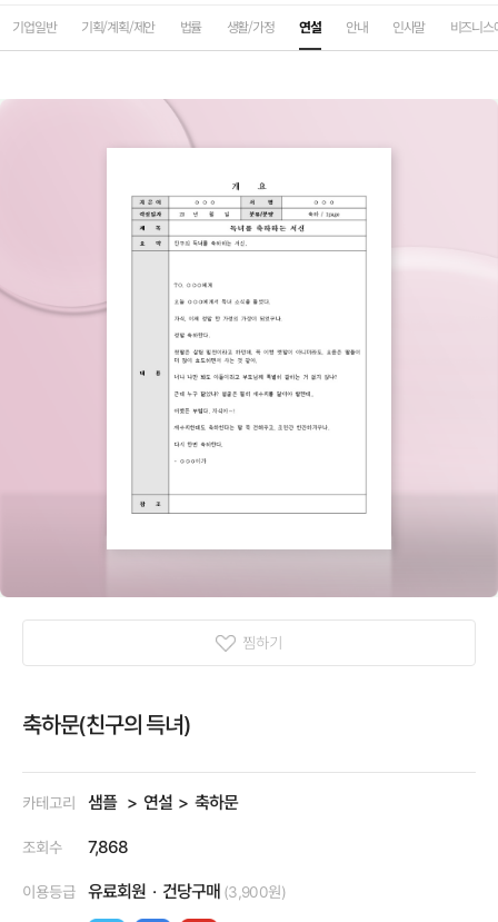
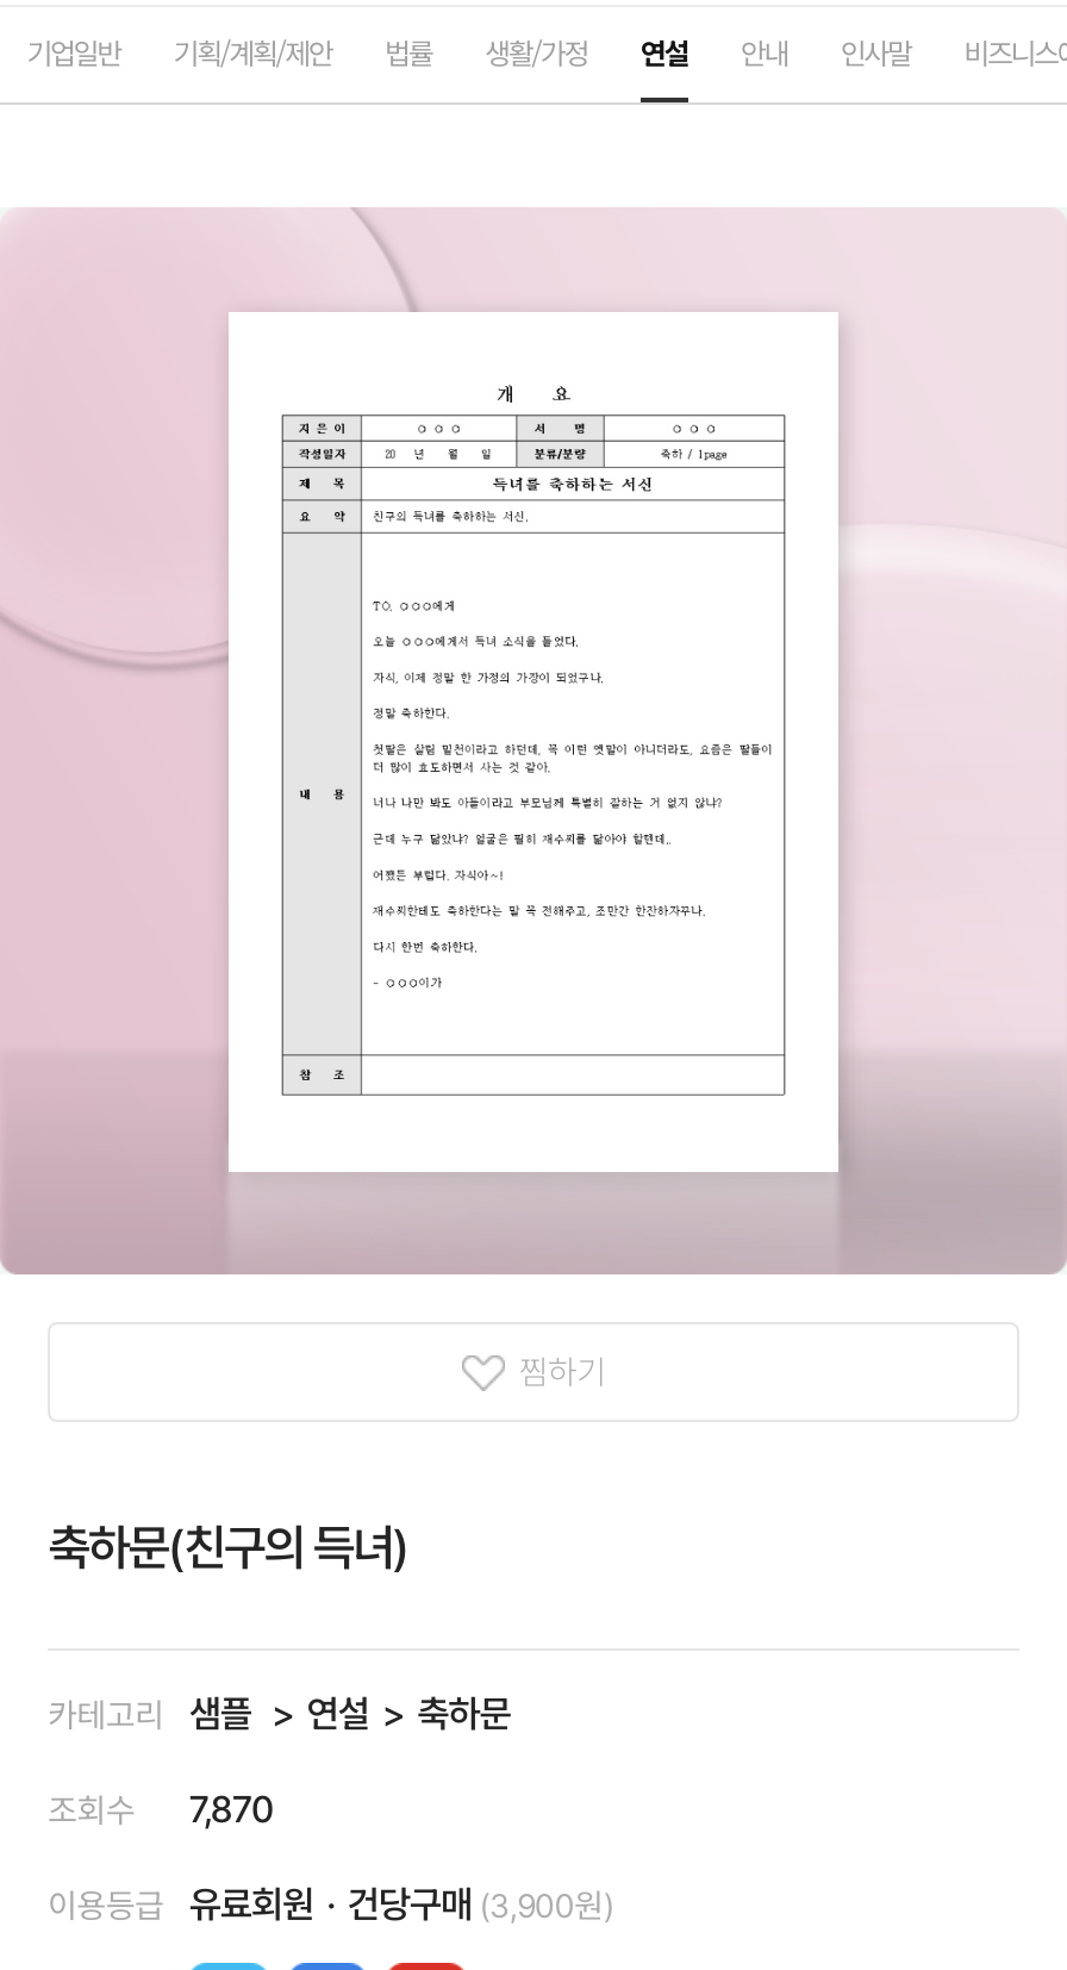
- 조회수 7,868
+ 조회수 7,870
